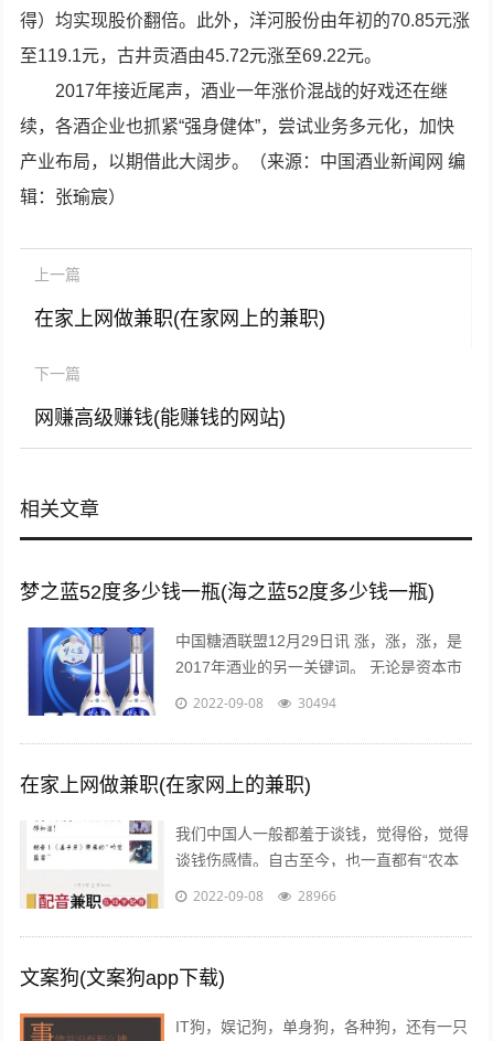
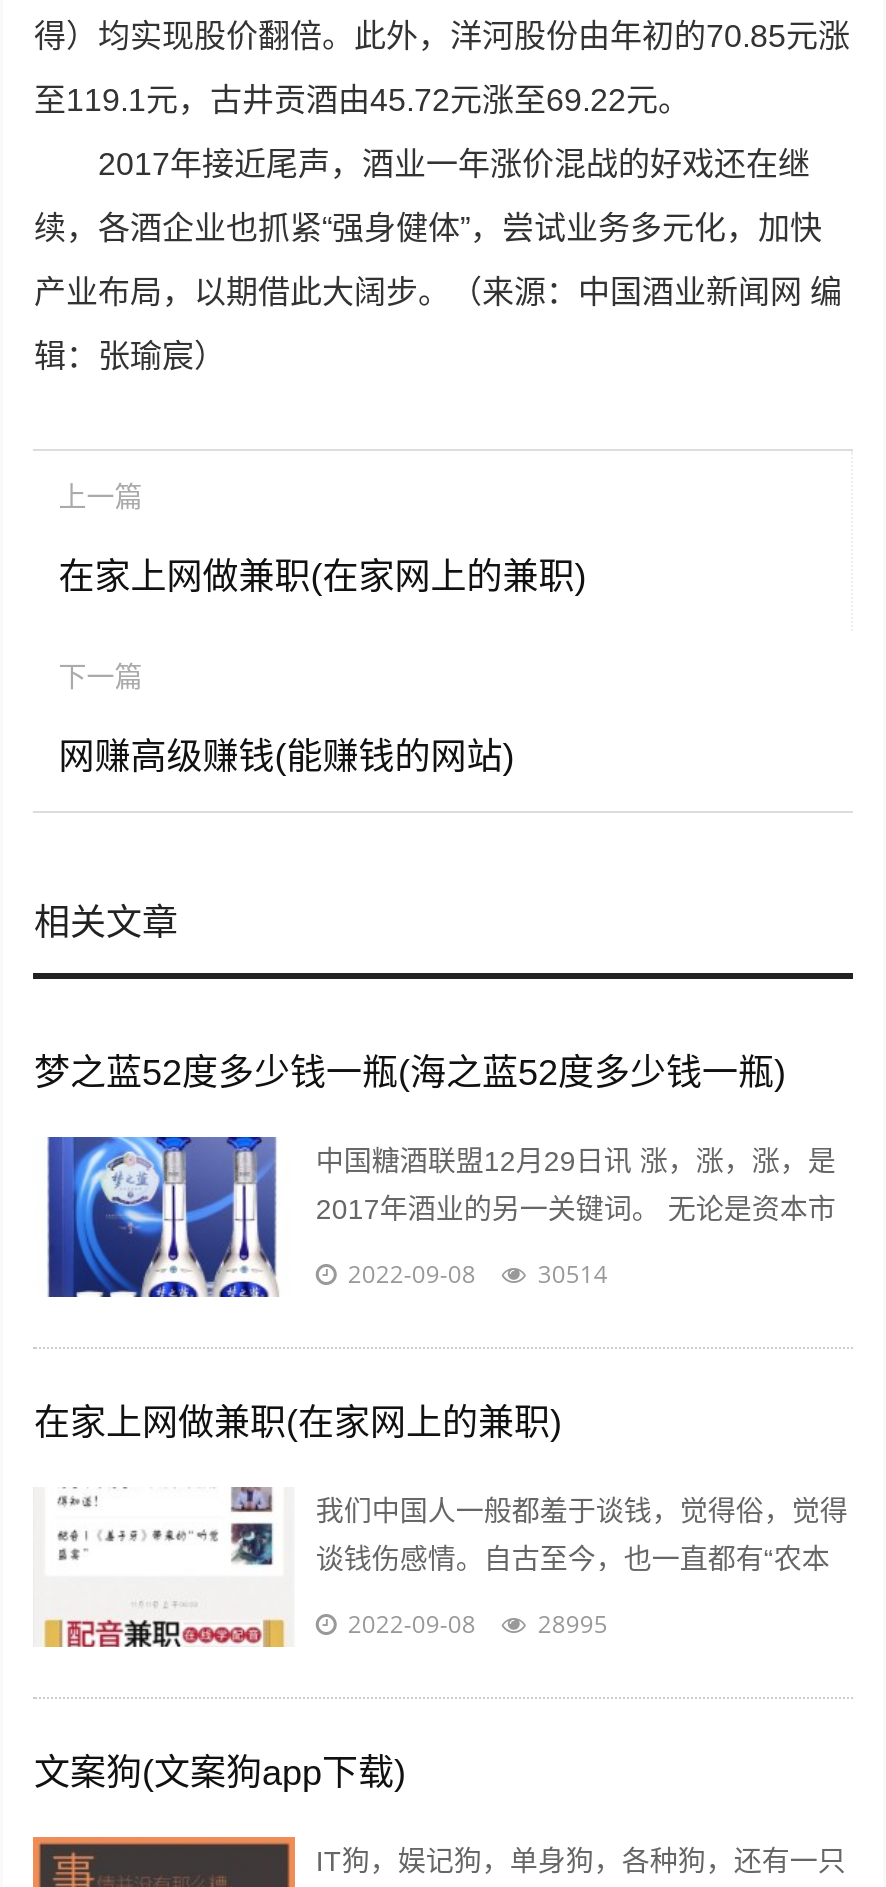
- 30494
+ 30514

- 28966
+ 28995
